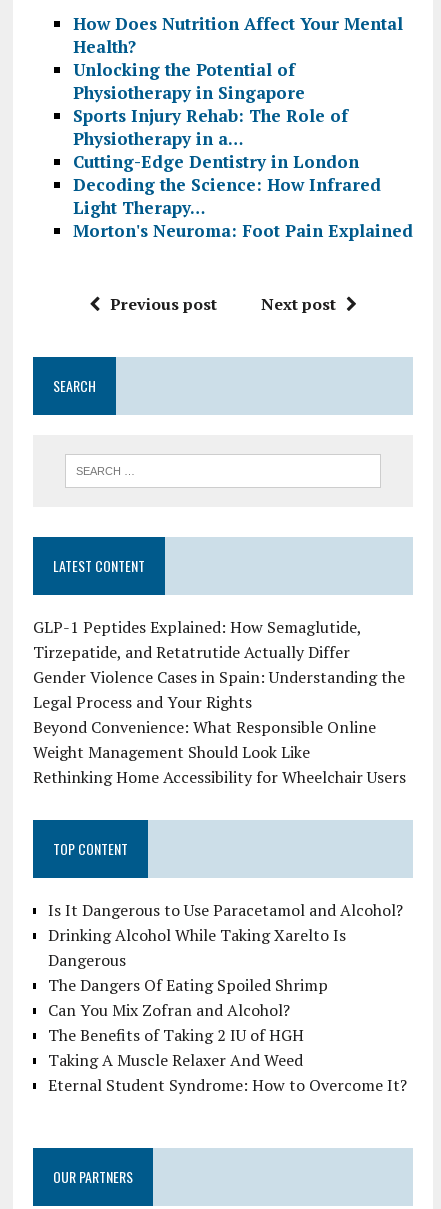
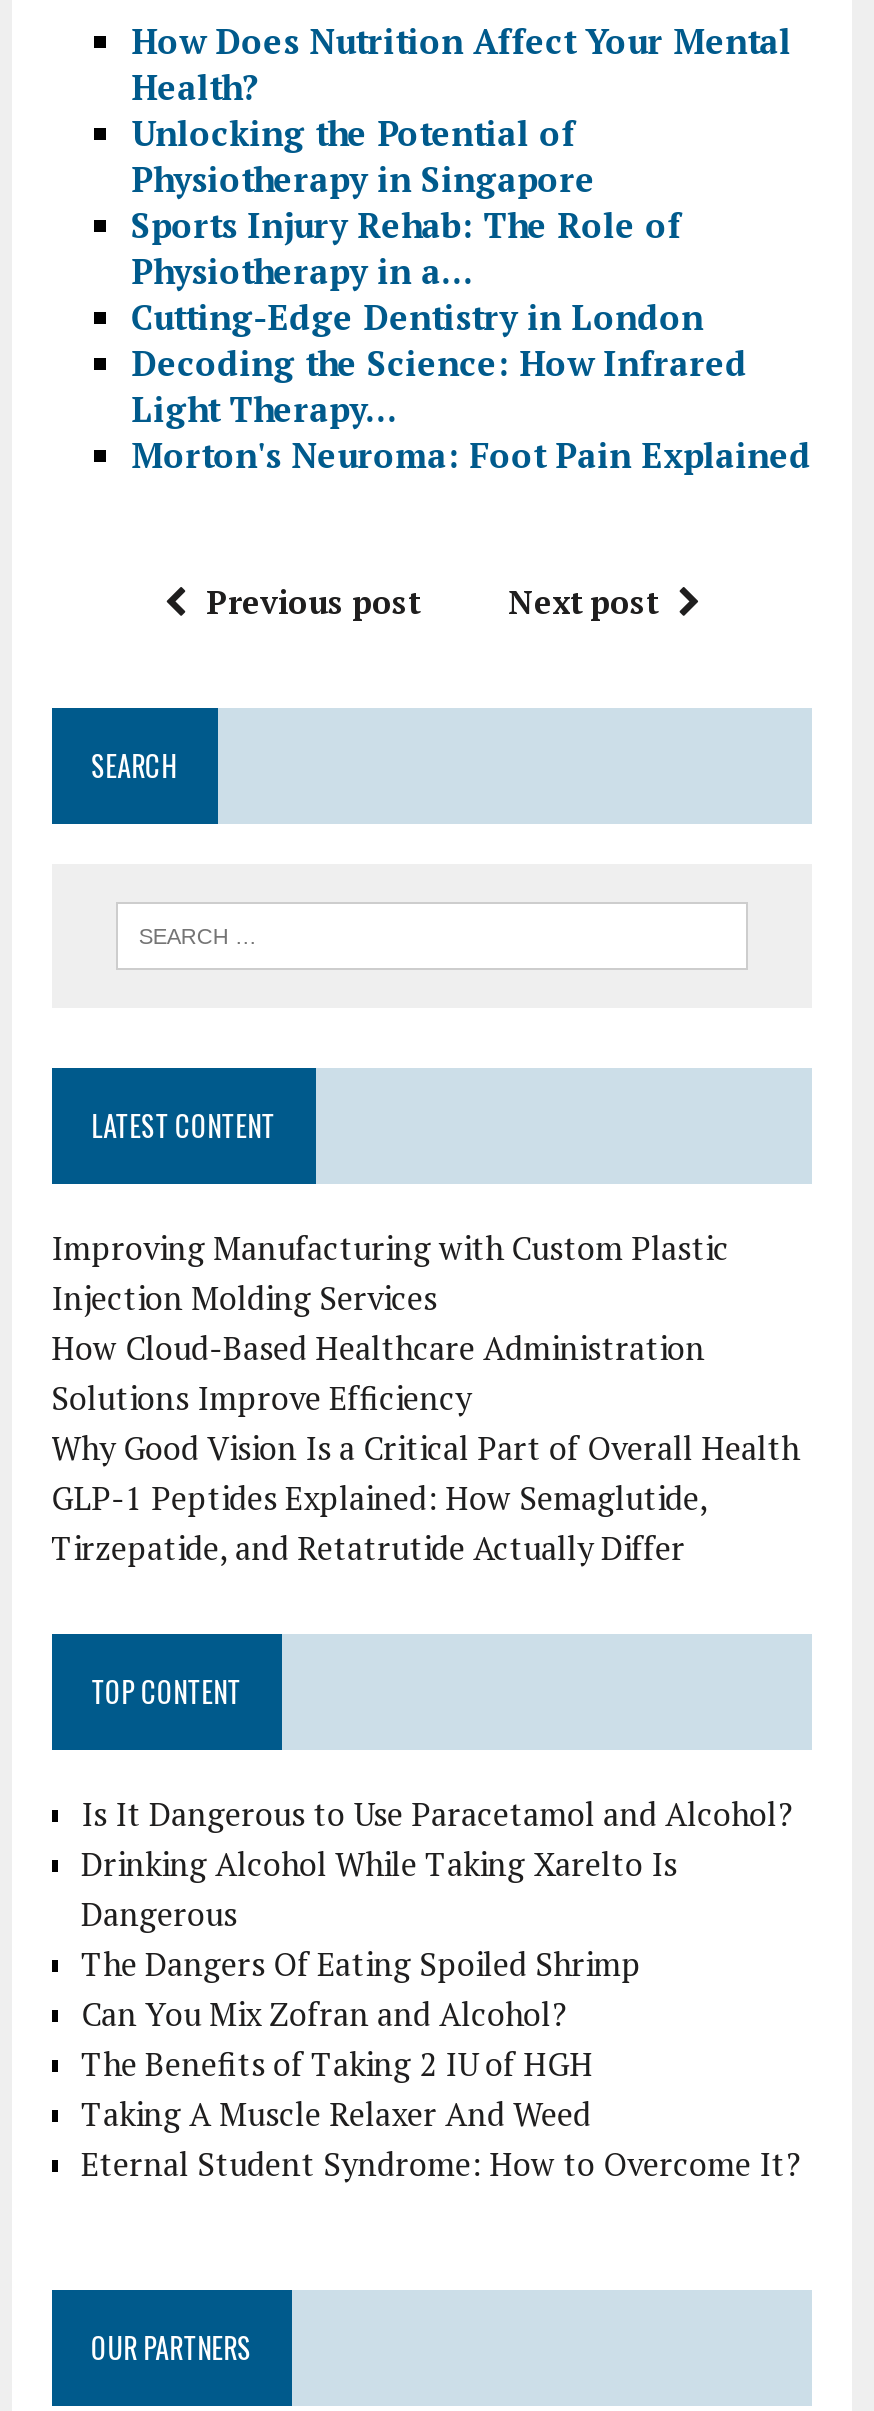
+ Improving Manufacturing with Custom Plastic
+ Injection Molding Services
+ How Cloud-Based Healthcare Administration
+ Solutions Improve Efficiency
+ Why Good Vision Is a Critical Part of Overall Health

moved down: GLP-1 Peptides Explained: How Semaglutide, | Tirzepatide, and Retatrutide Actually Differ

- Gender Violence Cases in Spain: Understanding the
- Legal Process and Your Rights
- Beyond Convenience: What Responsible Online
- Weight Management Should Look Like
- Rethinking Home Accessibility for Wheelchair Users
